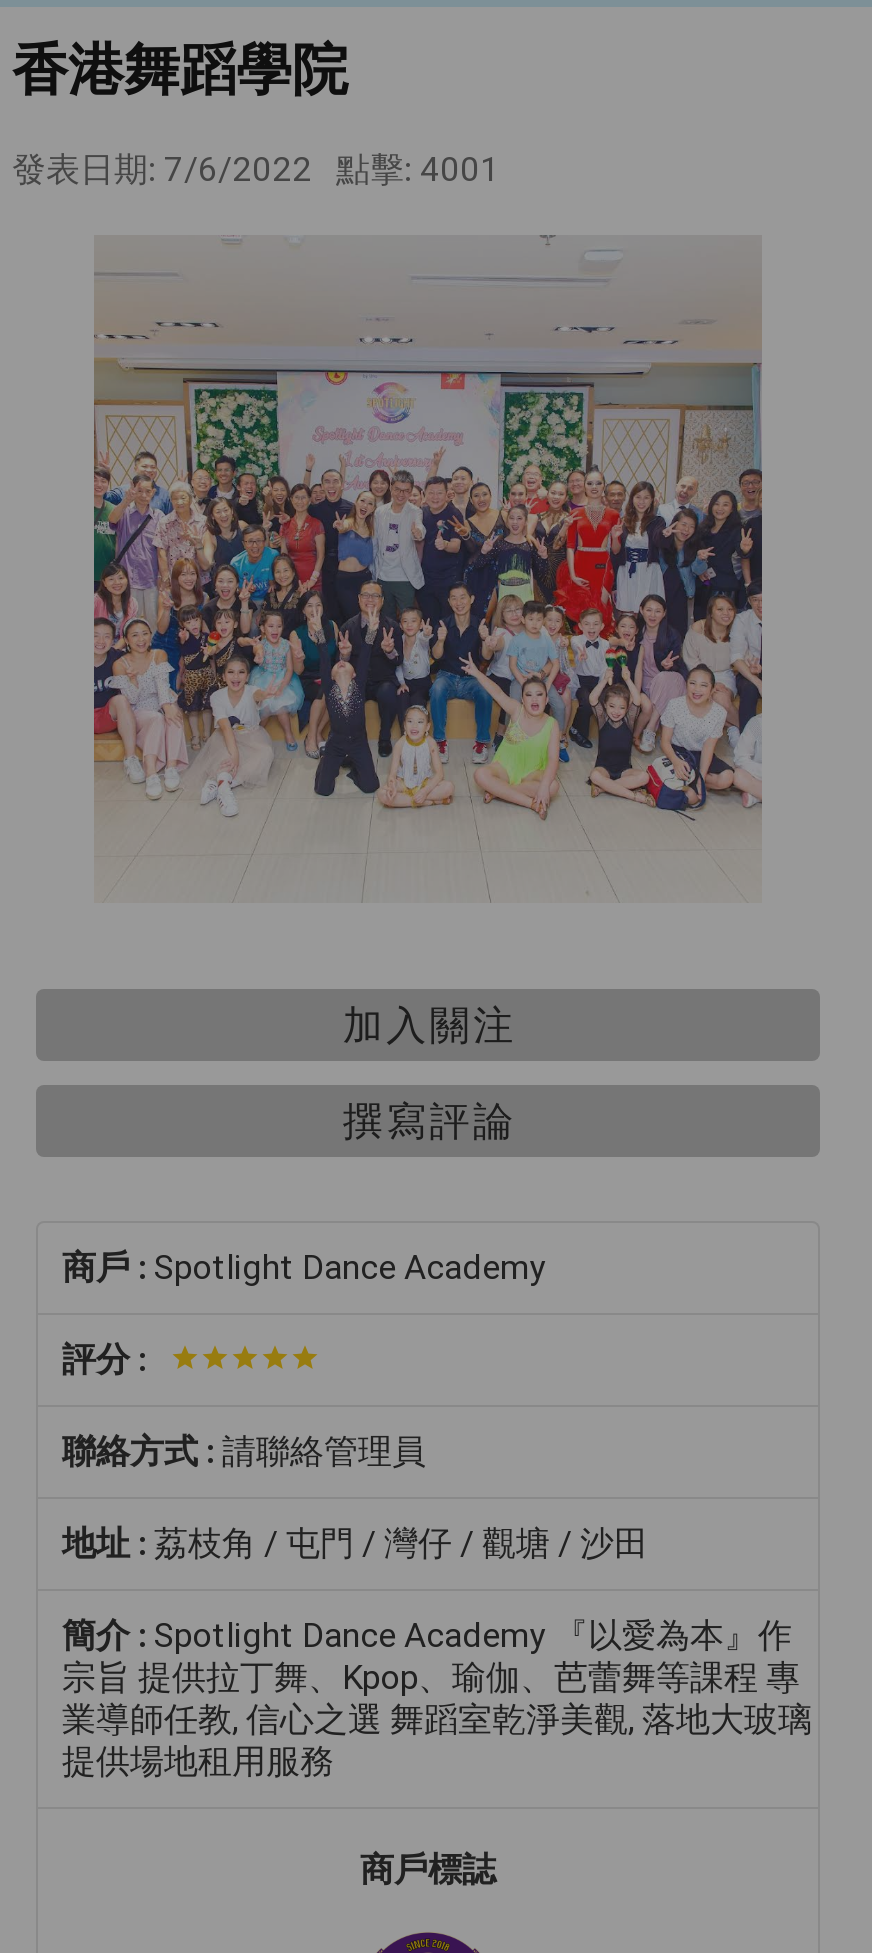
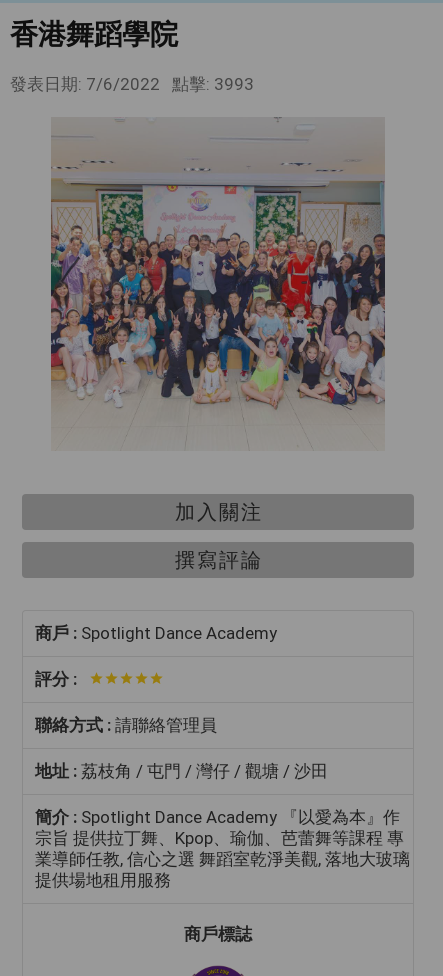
- 發表日期: 7/6/2022 點擊: 4001
+ 發表日期: 7/6/2022 點擊: 3993
